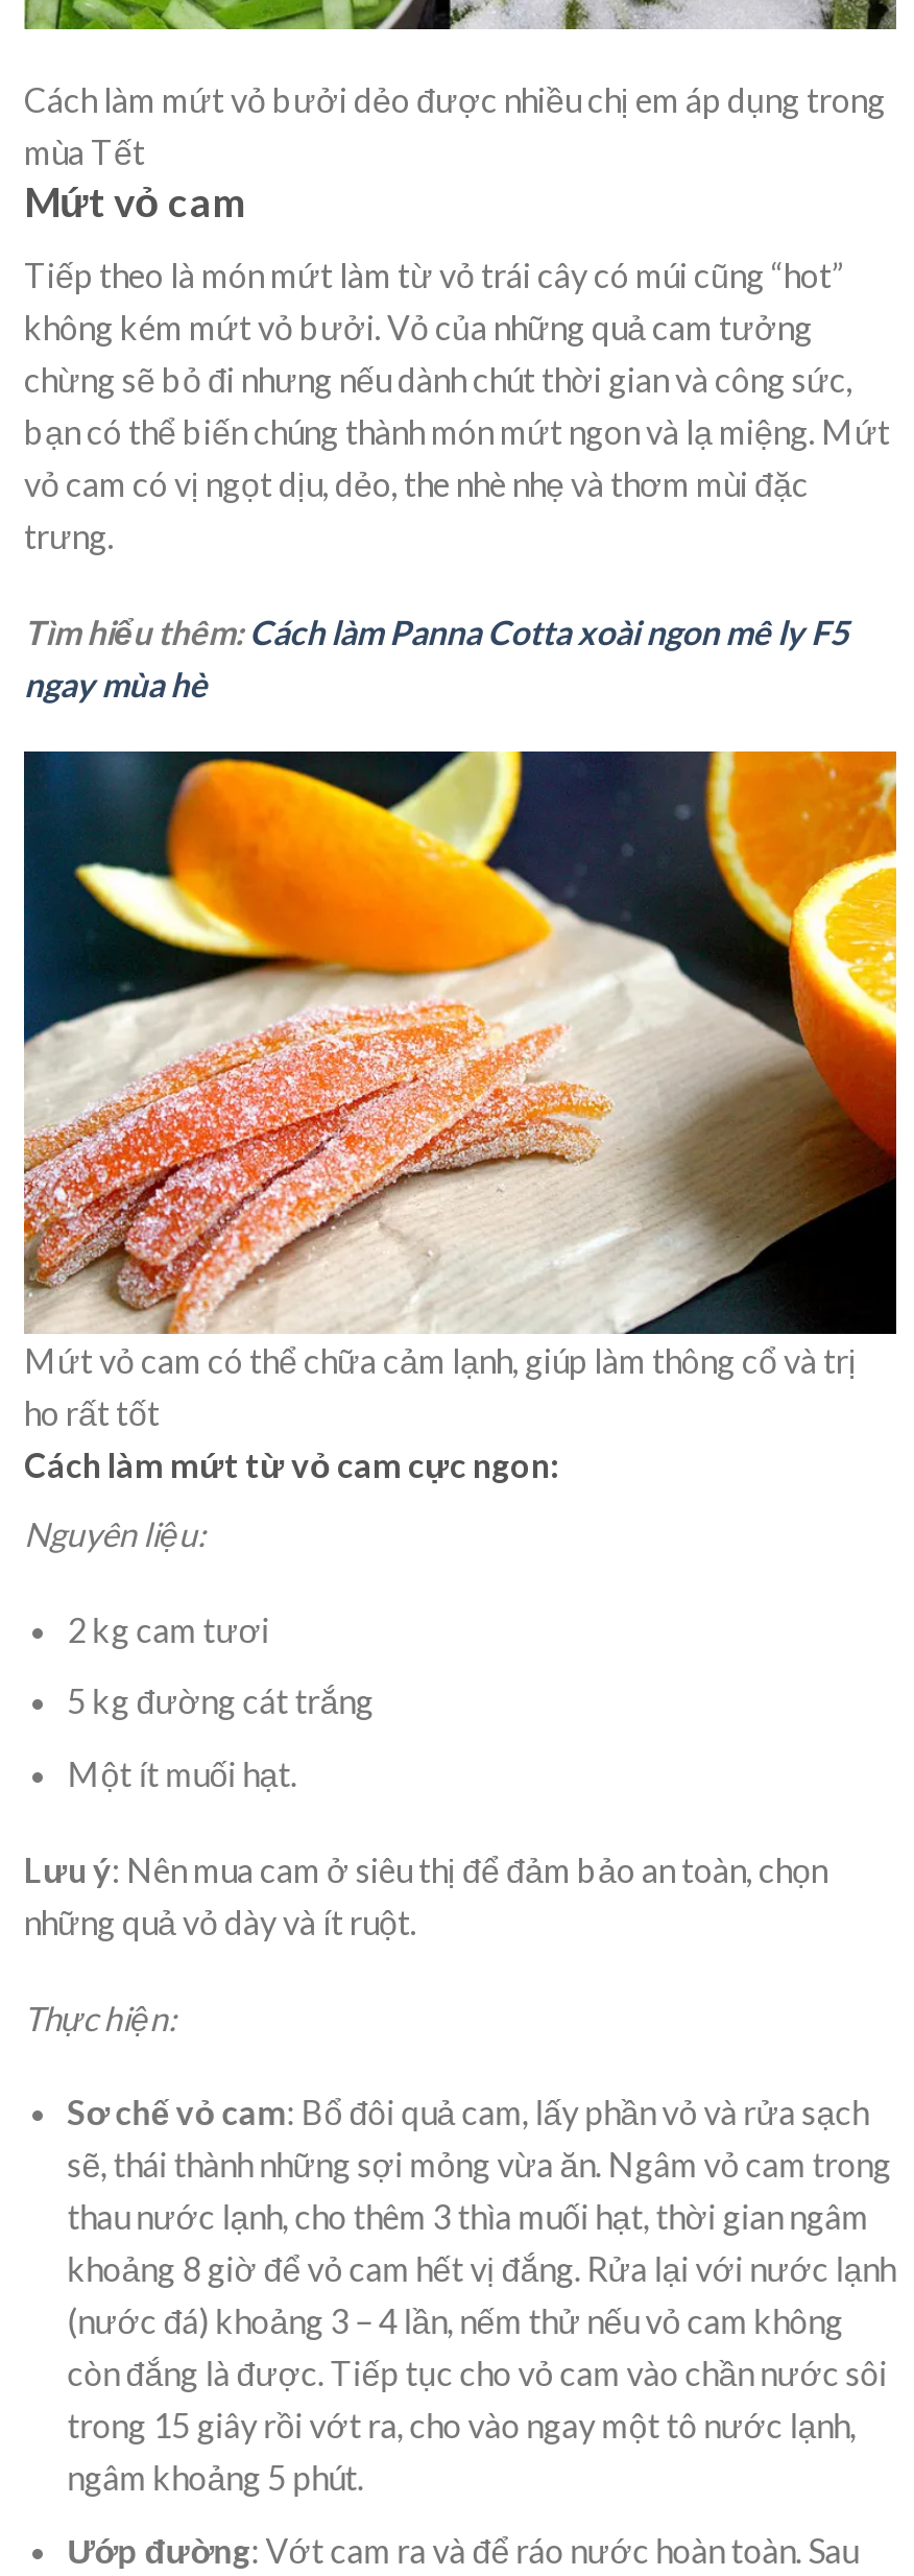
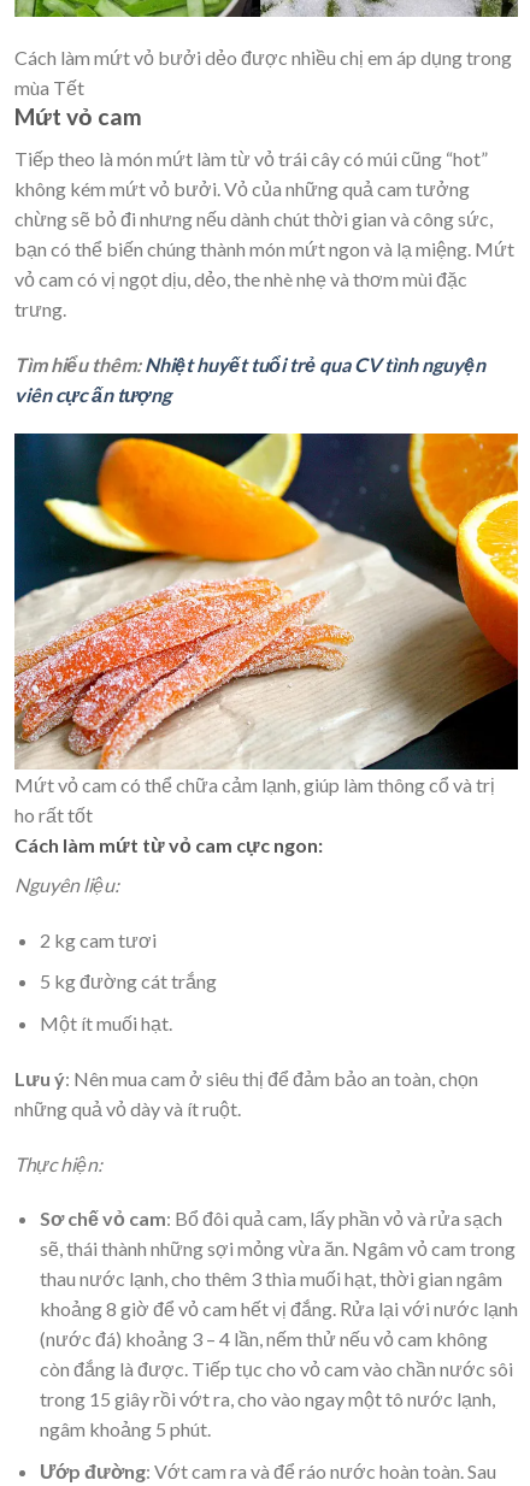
- Tìm hiểu thêm: Cách làm Panna Cotta xoài ngon mê ly F5
- ngay mùa hè
+ Tìm hiểu thêm: Nhiệt huyết tuổi trẻ qua CV tình nguyện
+ viên cực ấn tượng
